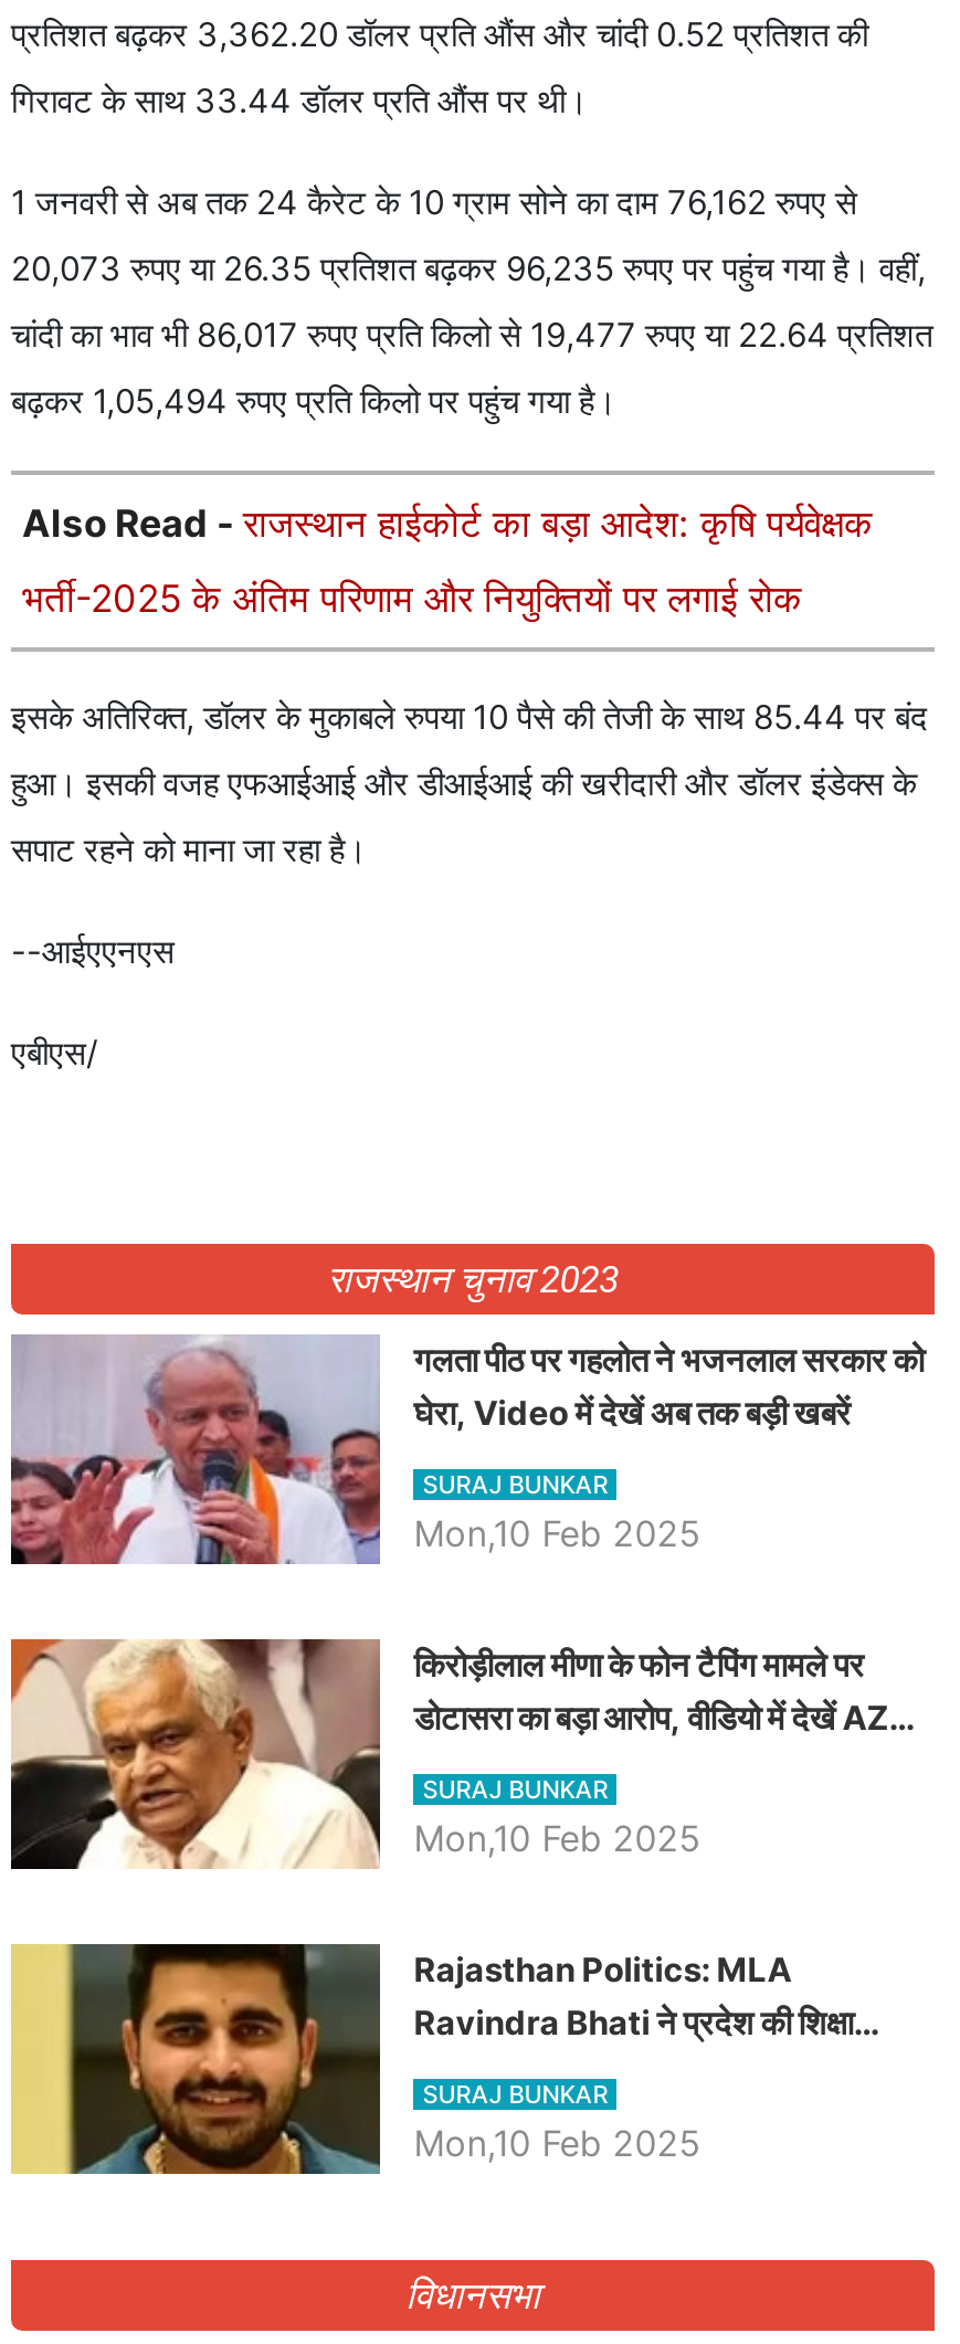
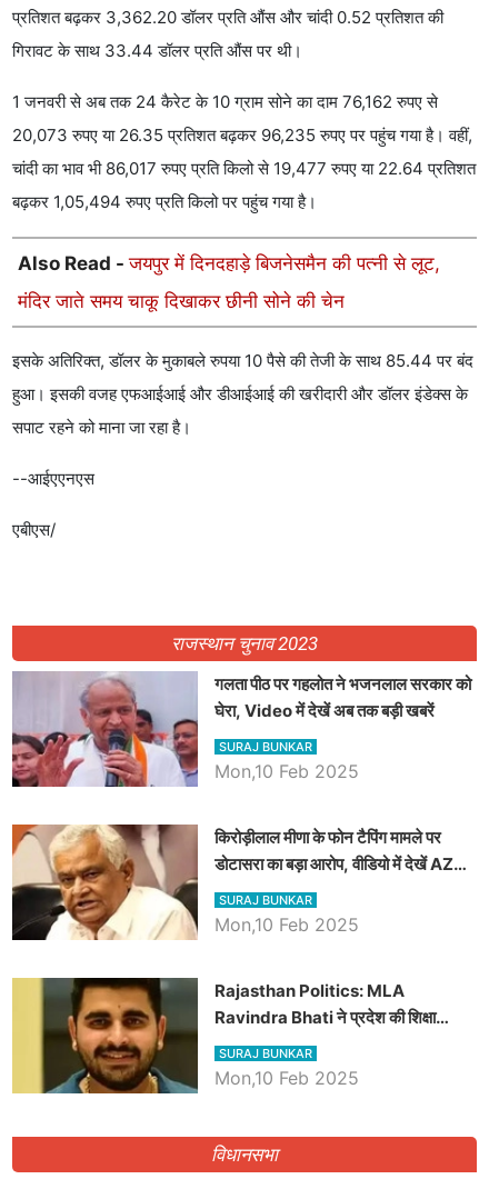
- Also Read - राजस्थान हाईकोर्ट का बड़ा आदेश: कृषि पर्यवेक्षक
+ Also Read - जयपुर में दिनदहाड़े बिजनेसमैन की पत्नी से लूट,

- भर्ती-2025 के अंतिम परिणाम और नियुक्तियों पर लगाई रोक
+ मंदिर जाते समय चाकू दिखाकर छीनी सोने की चेन
